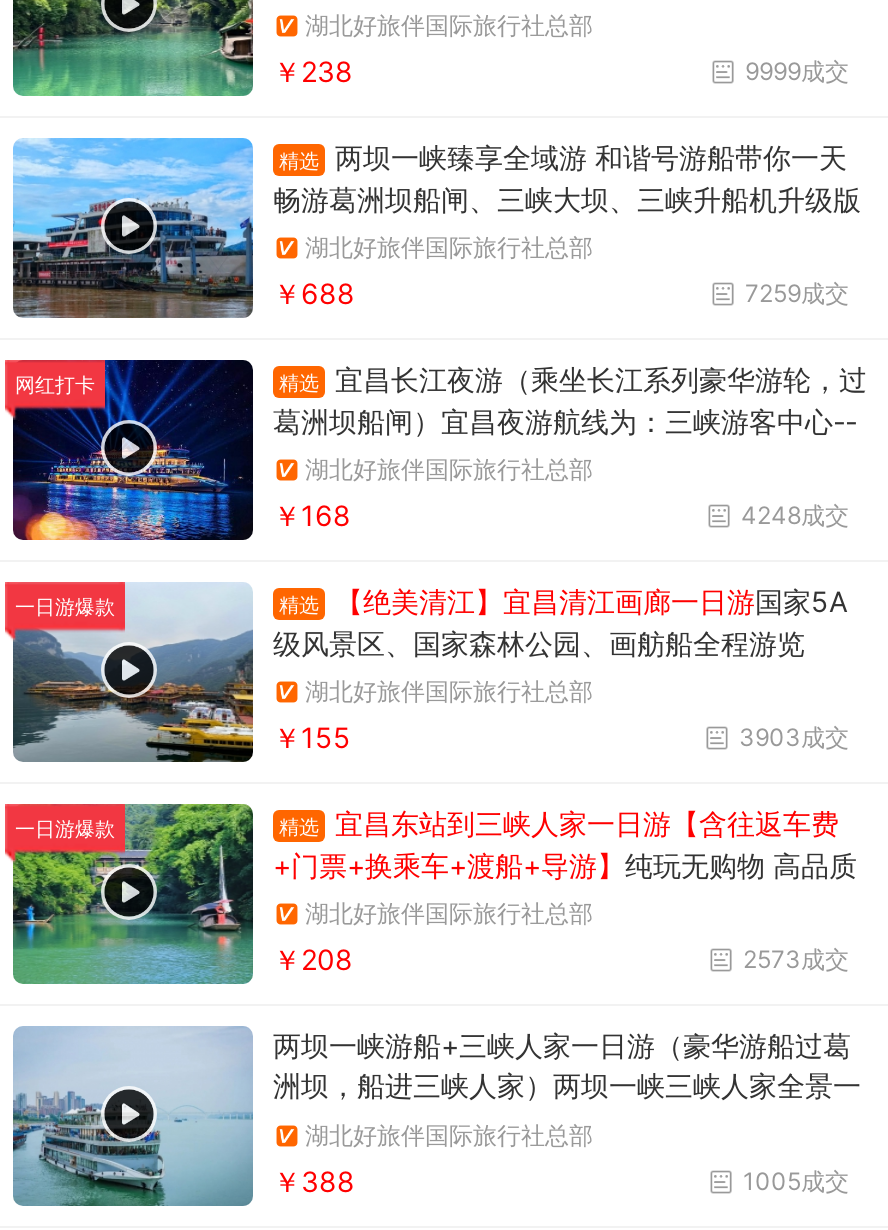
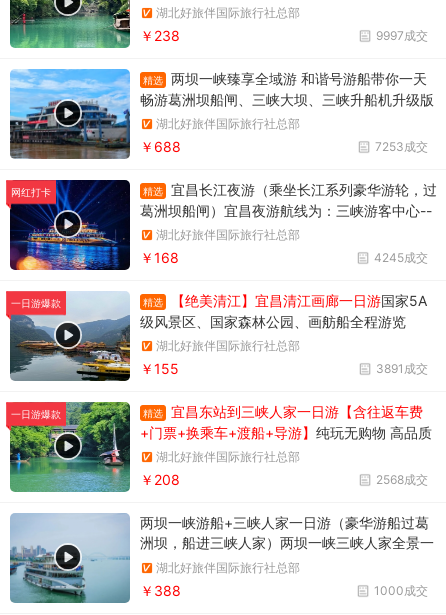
- 9999成交
+ 9997成交

- 7259成交
+ 7253成交

- 4248成交
+ 4245成交

- 3903成交
+ 3891成交

- 2573成交
+ 2568成交

- 1005成交
+ 1000成交
